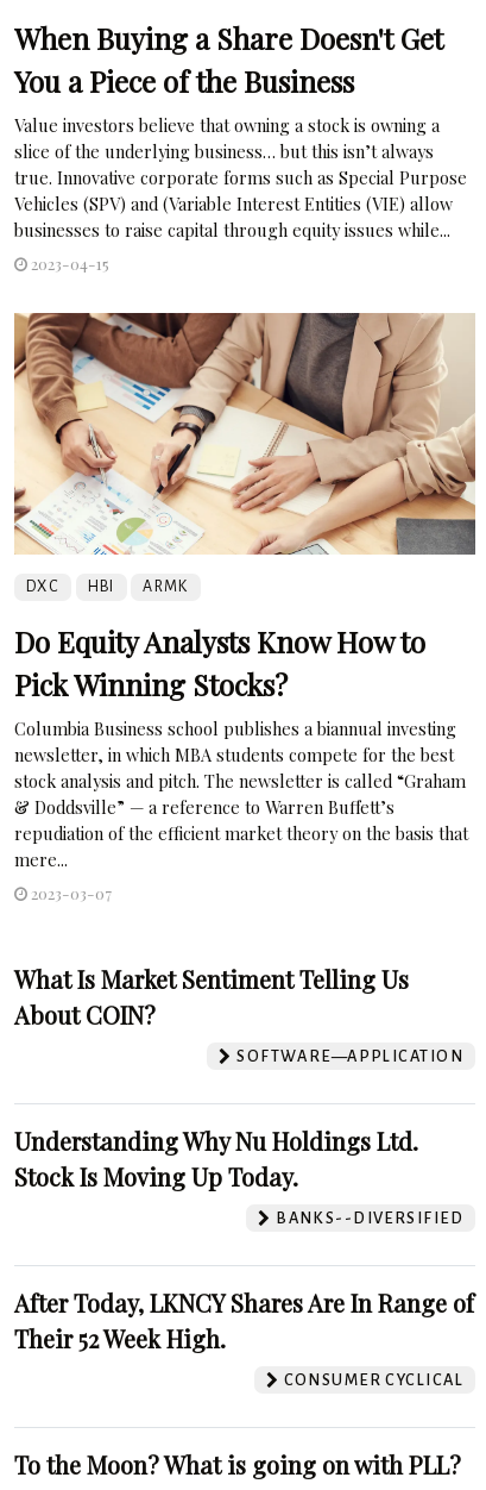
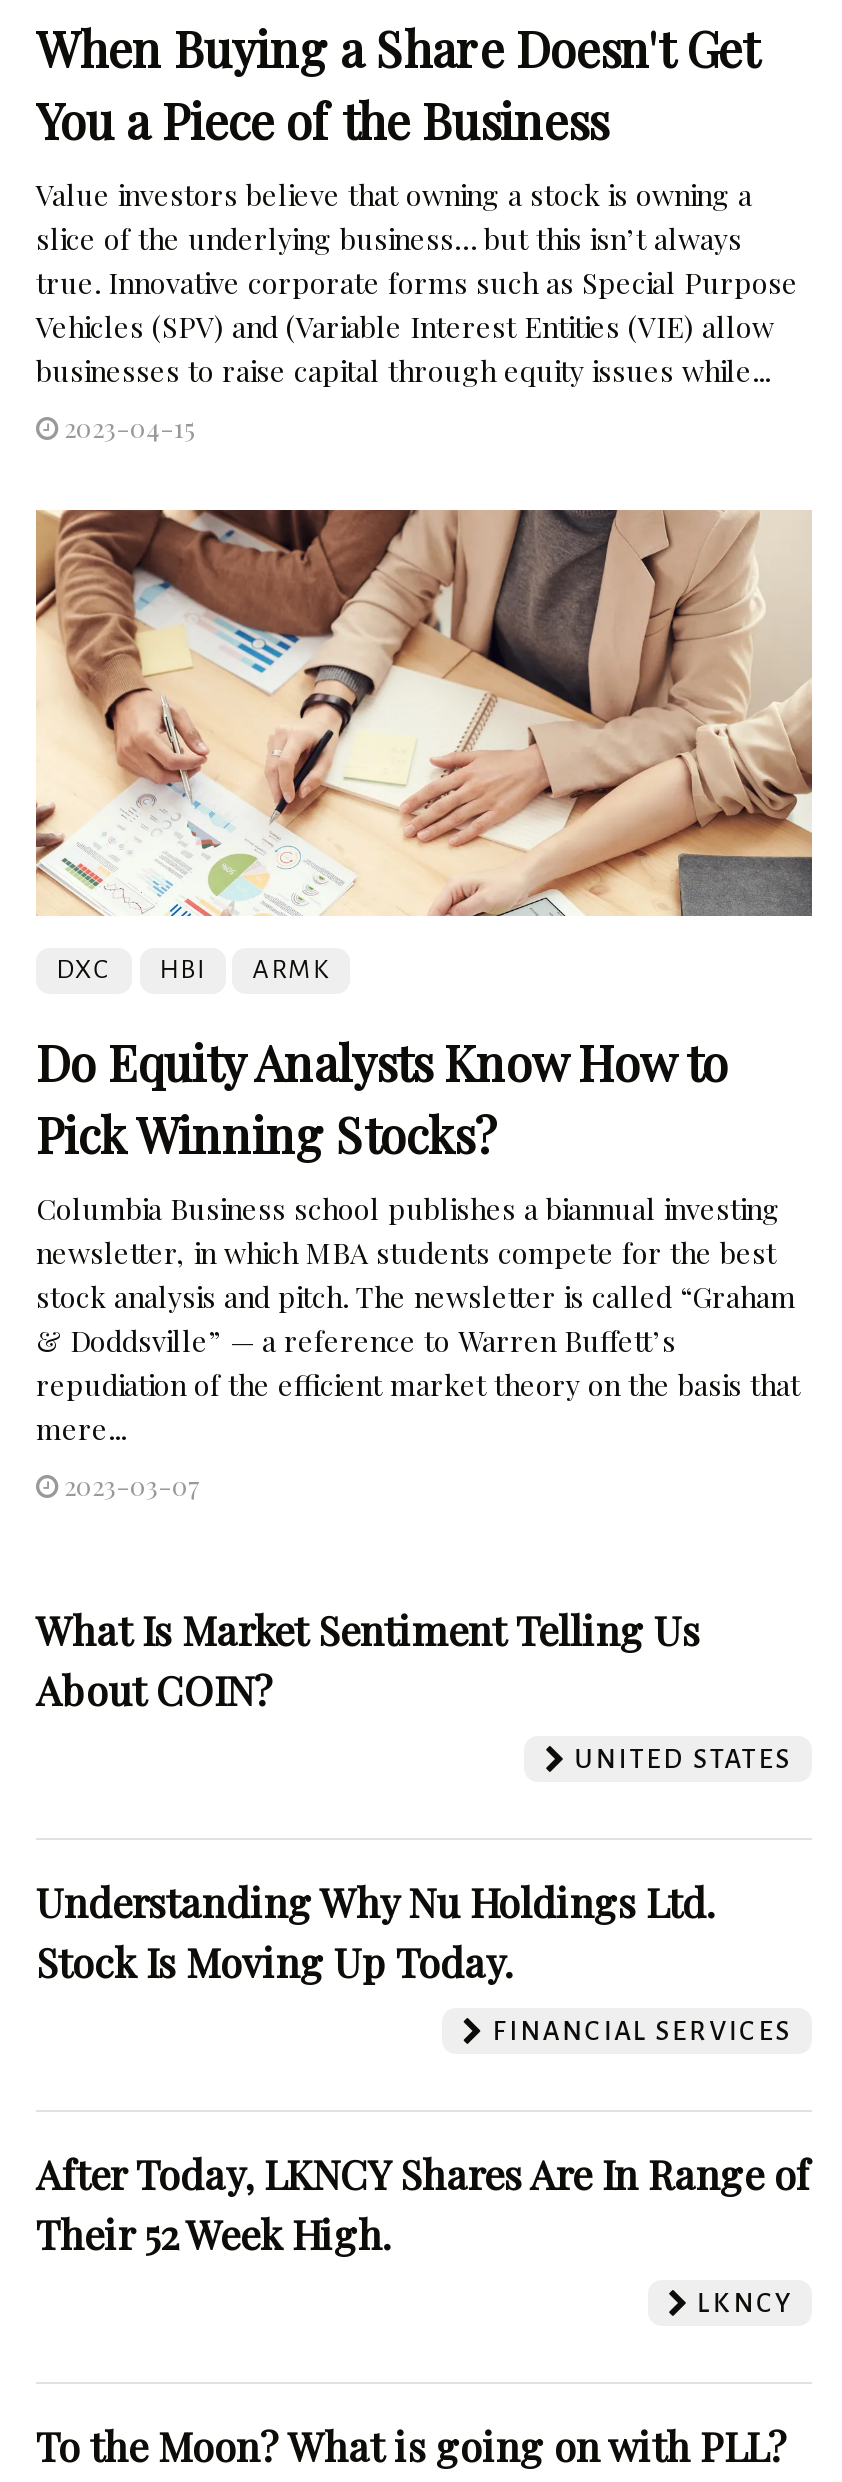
- SOFTWARE—APPLICATION
+ UNITED STATES

- BANKS--DIVERSIFIED
+ FINANCIAL SERVICES

- CONSUMER CYCLICAL
+ LKNCY
